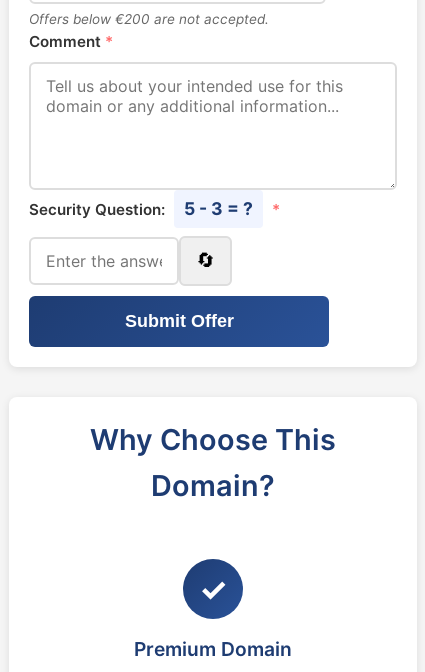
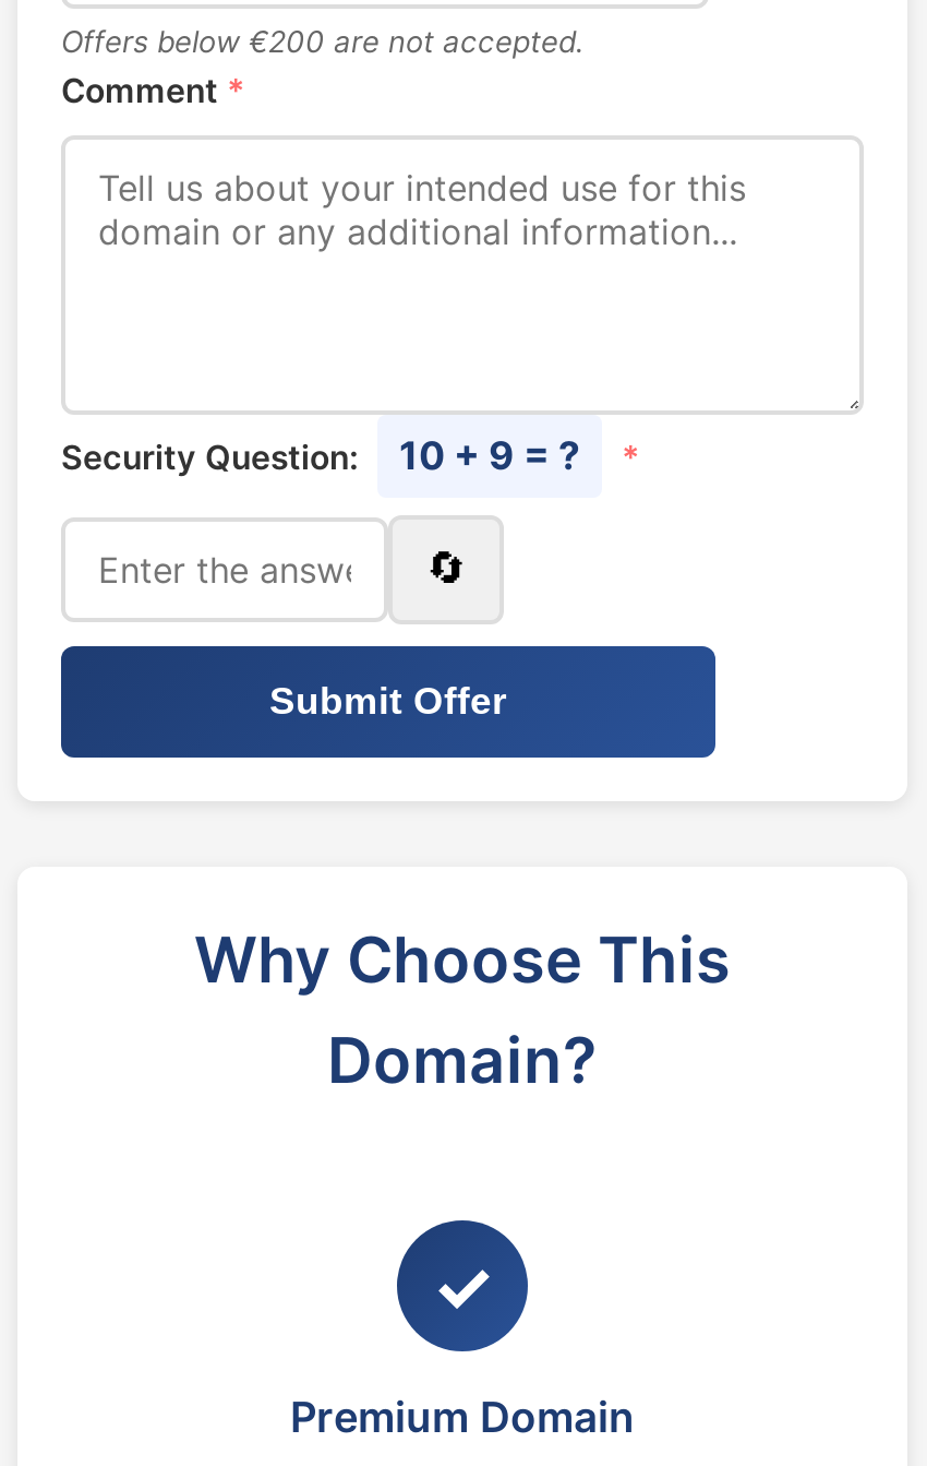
- 5 - 3 = ?
+ 10 + 9 = ?
